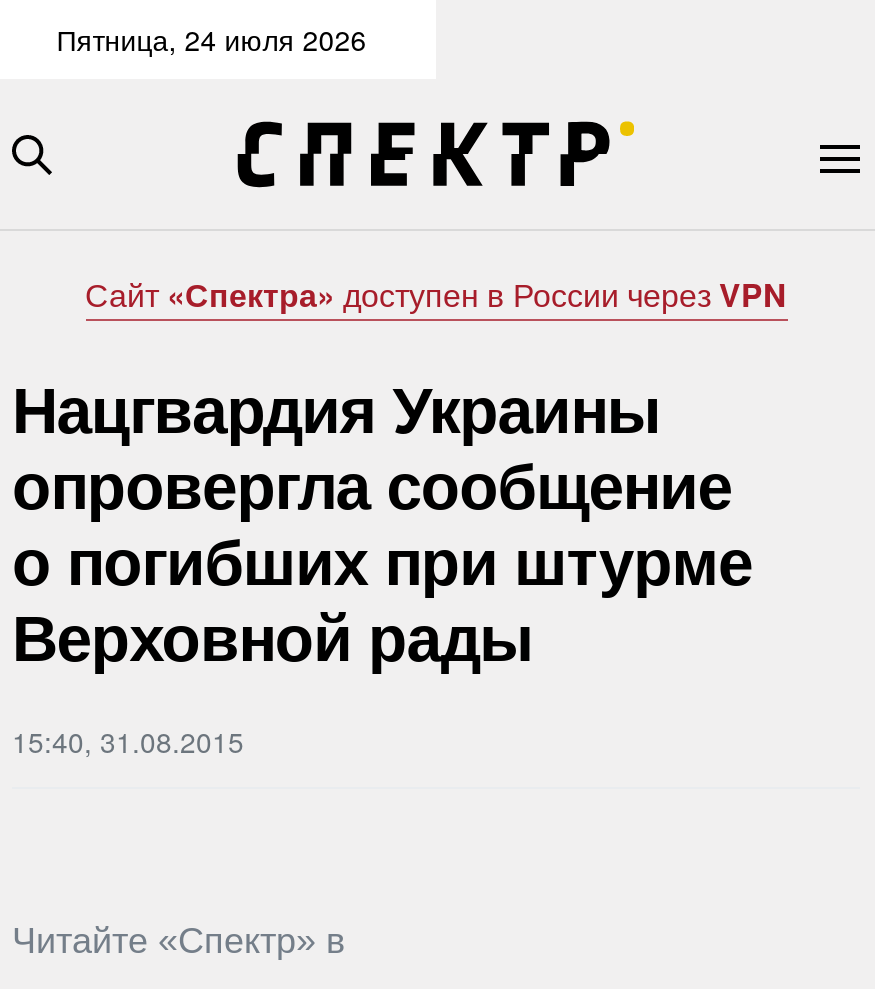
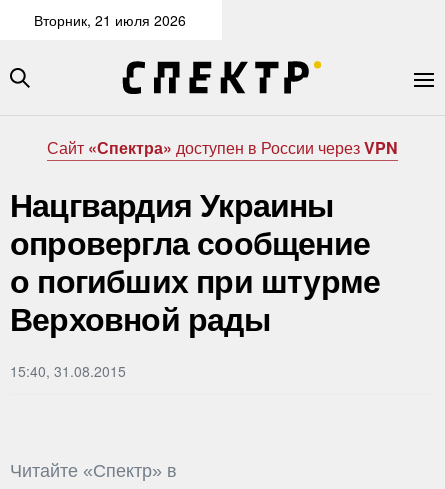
- Пятница, 24 июля 2026
+ Вторник, 21 июля 2026
